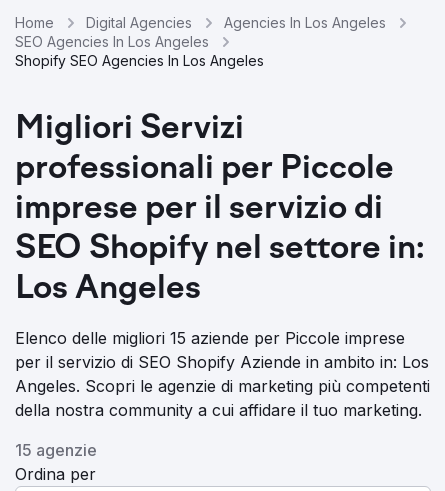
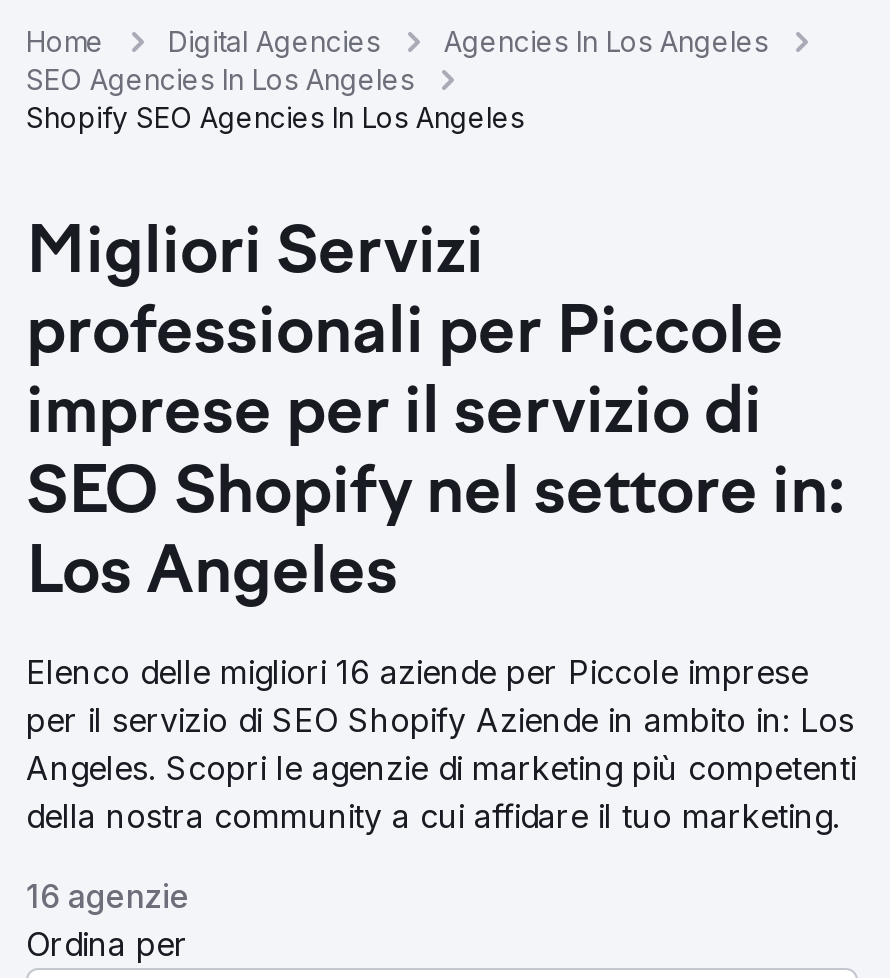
- Elenco delle migliori 15 aziende per Piccole imprese
+ Elenco delle migliori 16 aziende per Piccole imprese

- 15 agenzie
+ 16 agenzie
